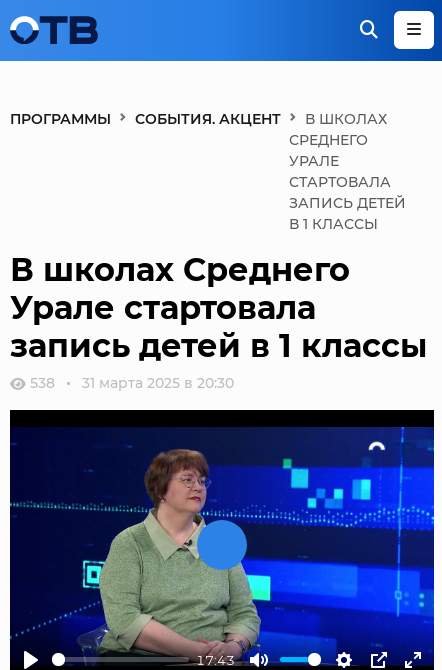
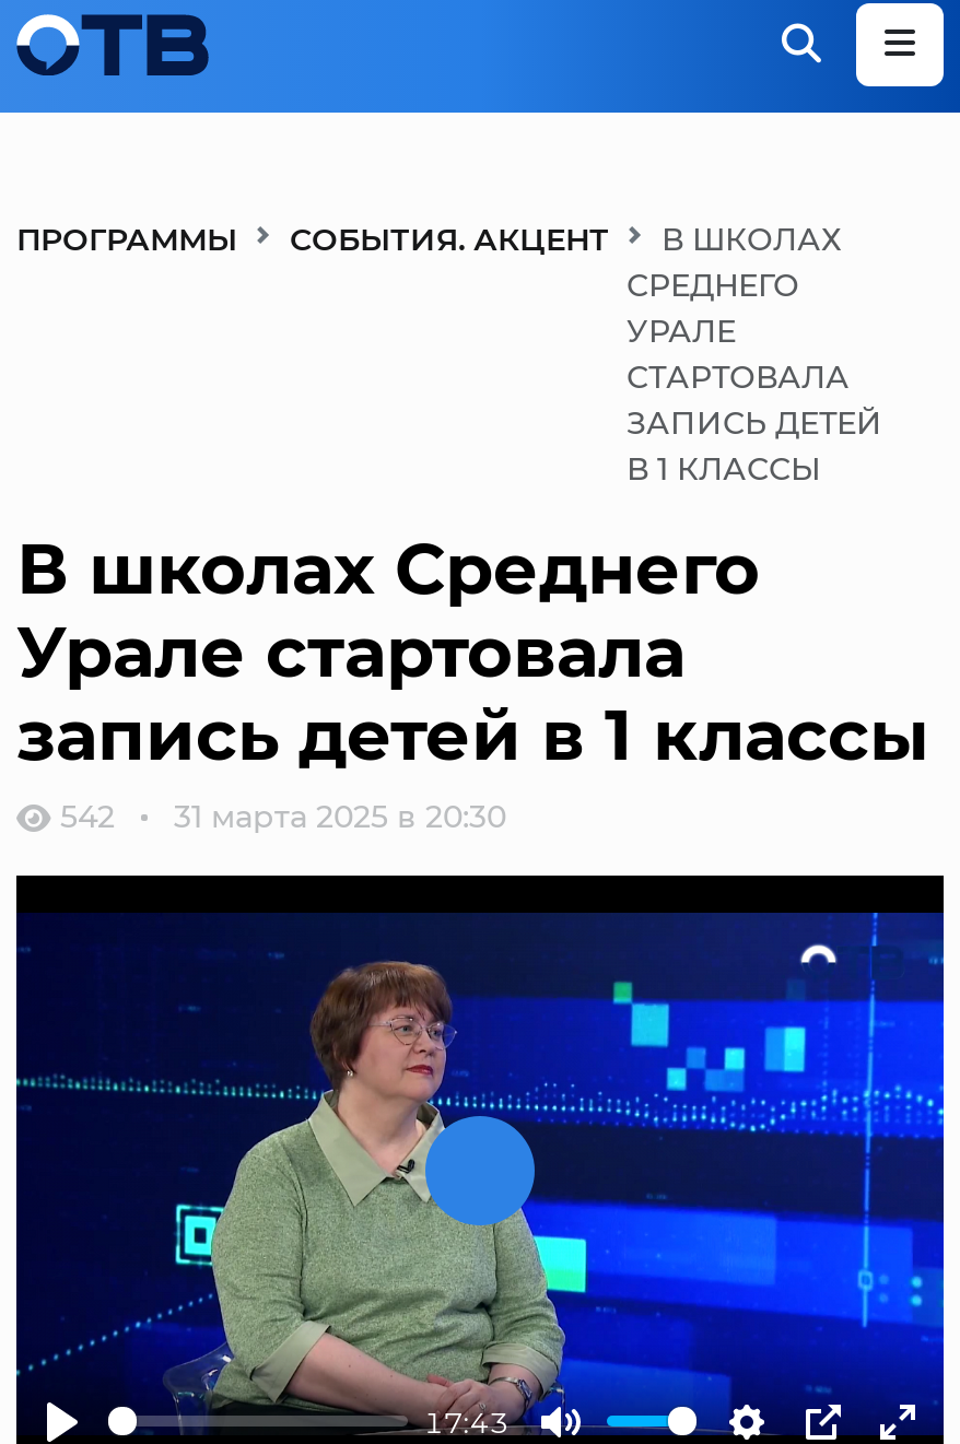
- 538 31 марта 2025 в 20:30
+ 542 31 марта 2025 в 20:30
